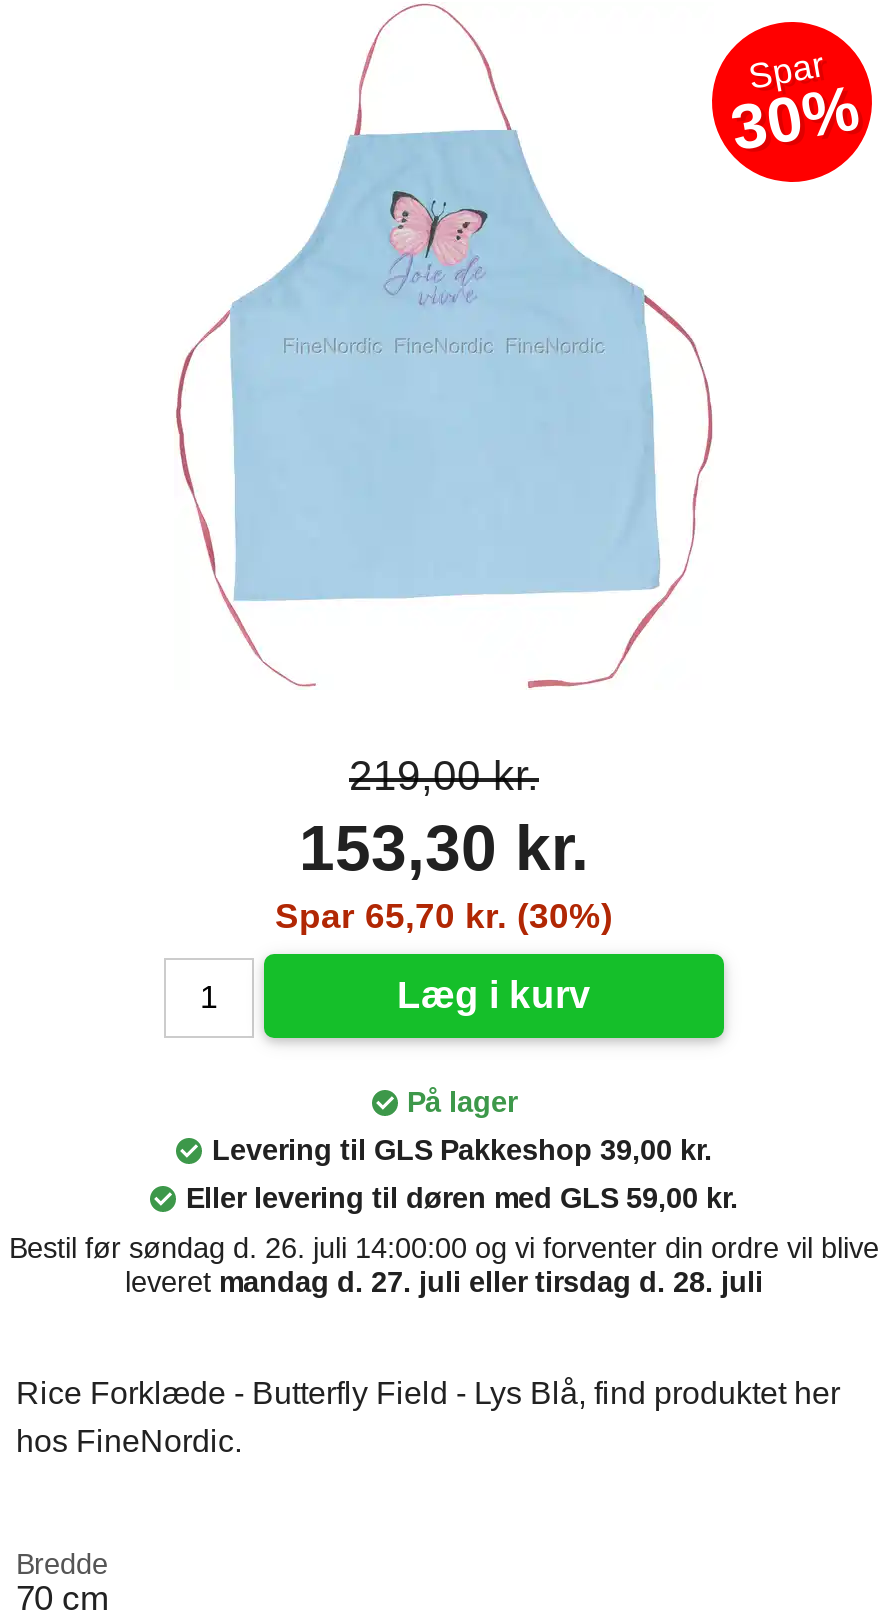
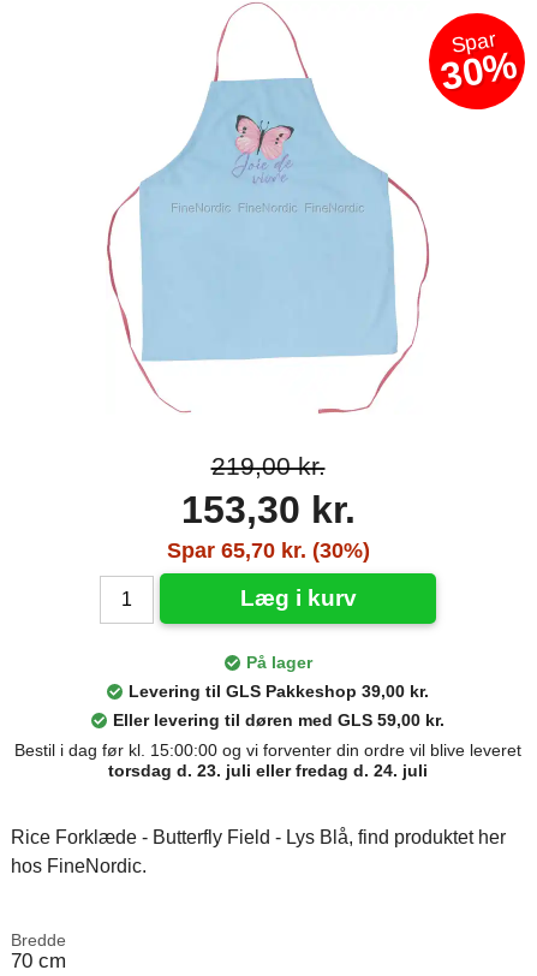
- Bestil før søndag d. 26. juli 14:00:00 og vi forventer din ordre vil blive
- leveretmandag d. 27. juli eller tirsdag d. 28. juli
+ Bestil i dag før kl. 15:00:00 og vi forventer din ordre vil blive leveret
+ torsdag d. 23. juli eller fredag d. 24. juli
